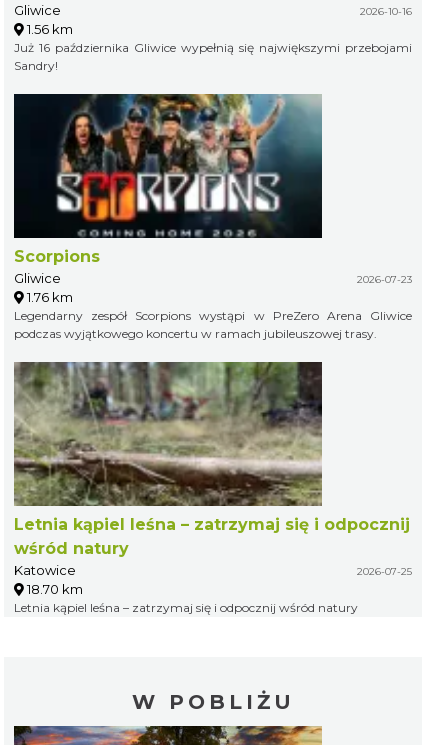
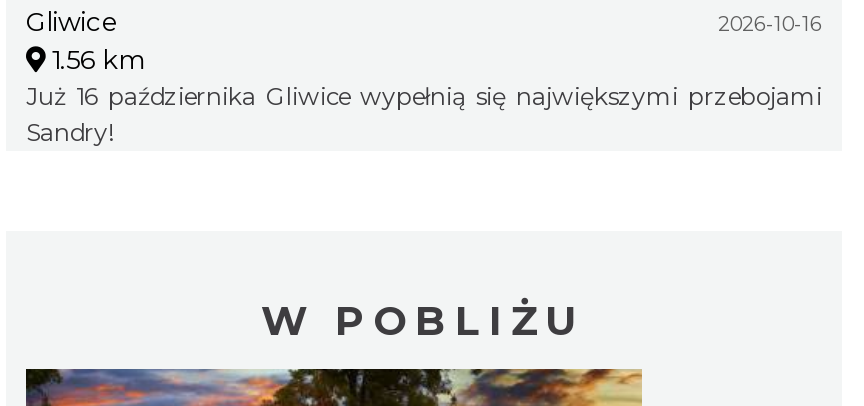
- [image]
- Scorpions
- Gliwice
- 2026-07-23
- 1.76 km
- Legendarny zespół Scorpions wystąpi w PreZero Arena Gliwice
- podczas wyjątkowego koncertu w ramach jubileuszowej trasy.

- [image]
- Letnia kąpiel leśna – zatrzymaj się i odpocznij
- wśród natury
- Katowice
- 2026-07-25
- 18.70 km
- Letnia kąpiel leśna – zatrzymaj się i odpocznij wśród natury
